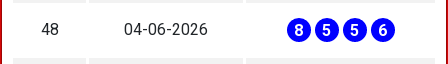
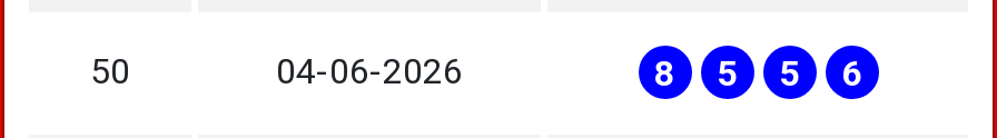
- 48
+ 50
